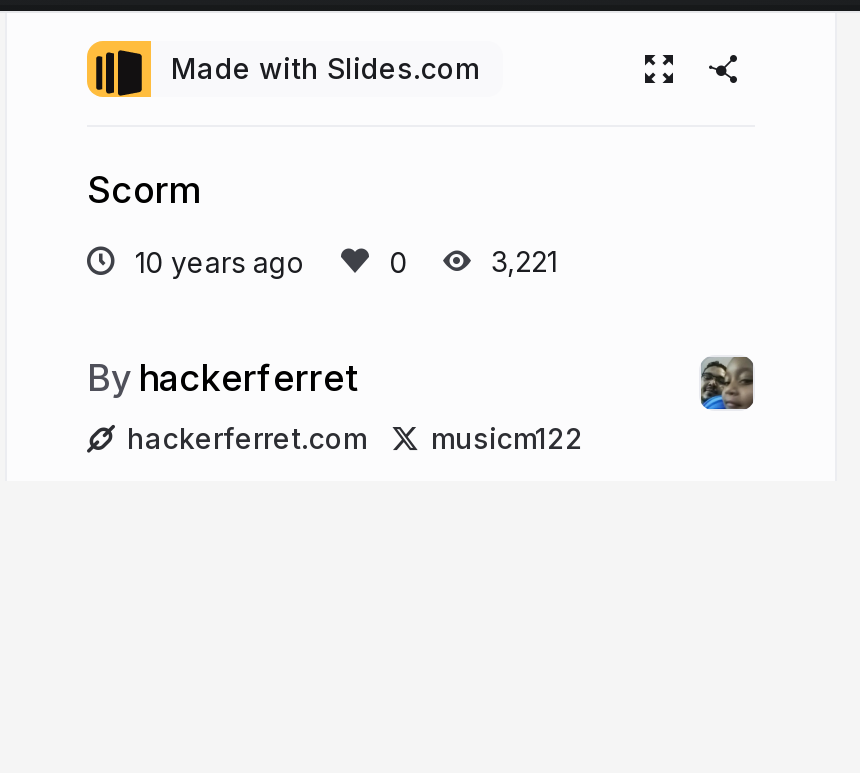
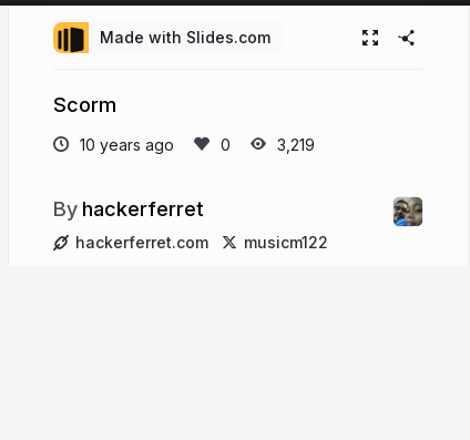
- 3,221
+ 3,219
